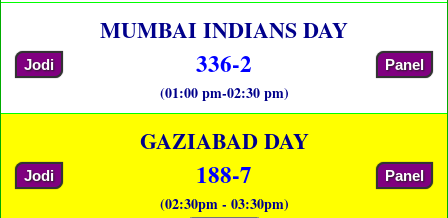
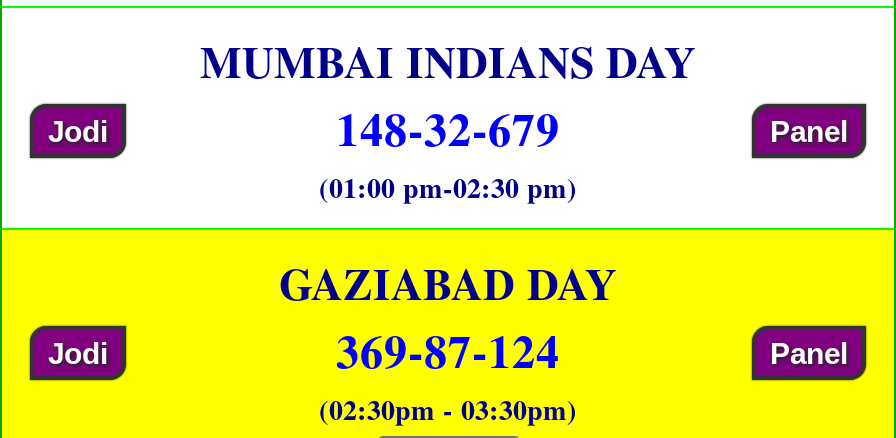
- 336-2
+ 148-32-679

- 188-7
+ 369-87-124
